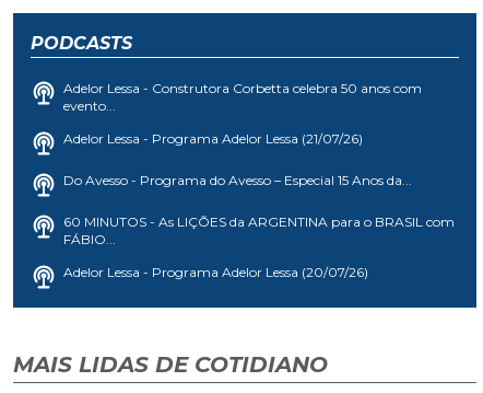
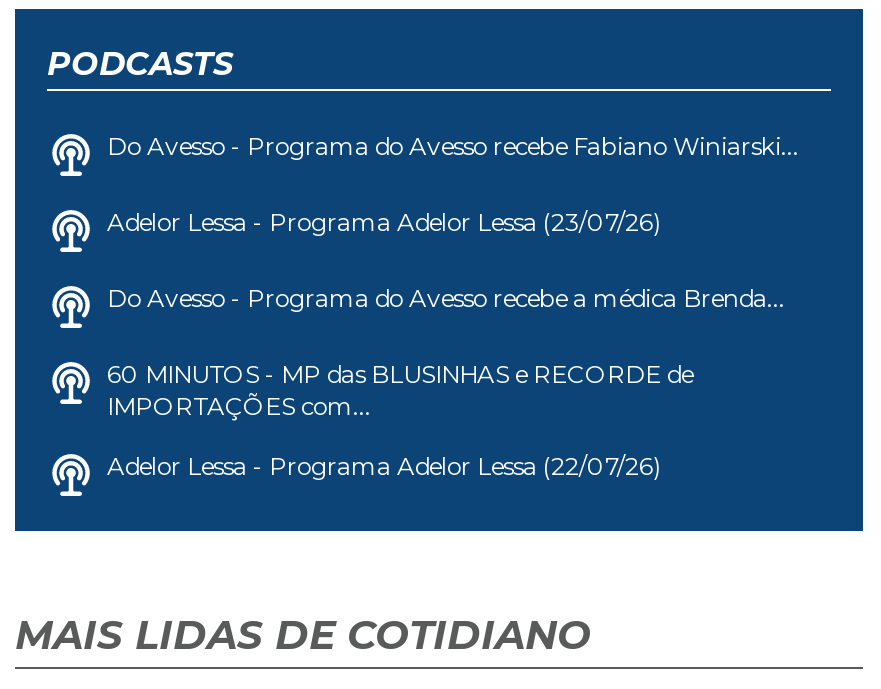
- Adelor Lessa - Construtora Corbetta celebra 50 anos com
- evento...
+ Do Avesso - Programa do Avesso recebe Fabiano Winiarski...

- Adelor Lessa - Programa Adelor Lessa (21/07/26)
+ Adelor Lessa - Programa Adelor Lessa (23/07/26)

- Do Avesso - Programa do Avesso – Especial 15 Anos da...
+ Do Avesso - Programa do Avesso recebe a médica Brenda...

- 60 MINUTOS - As LIÇÕES da ARGENTINA para o BRASIL com
- FÁBIO...
+ 60 MINUTOS - MP das BLUSINHAS e RECORDE de
+ IMPORTAÇÕES com...

- Adelor Lessa - Programa Adelor Lessa (20/07/26)
+ Adelor Lessa - Programa Adelor Lessa (22/07/26)
